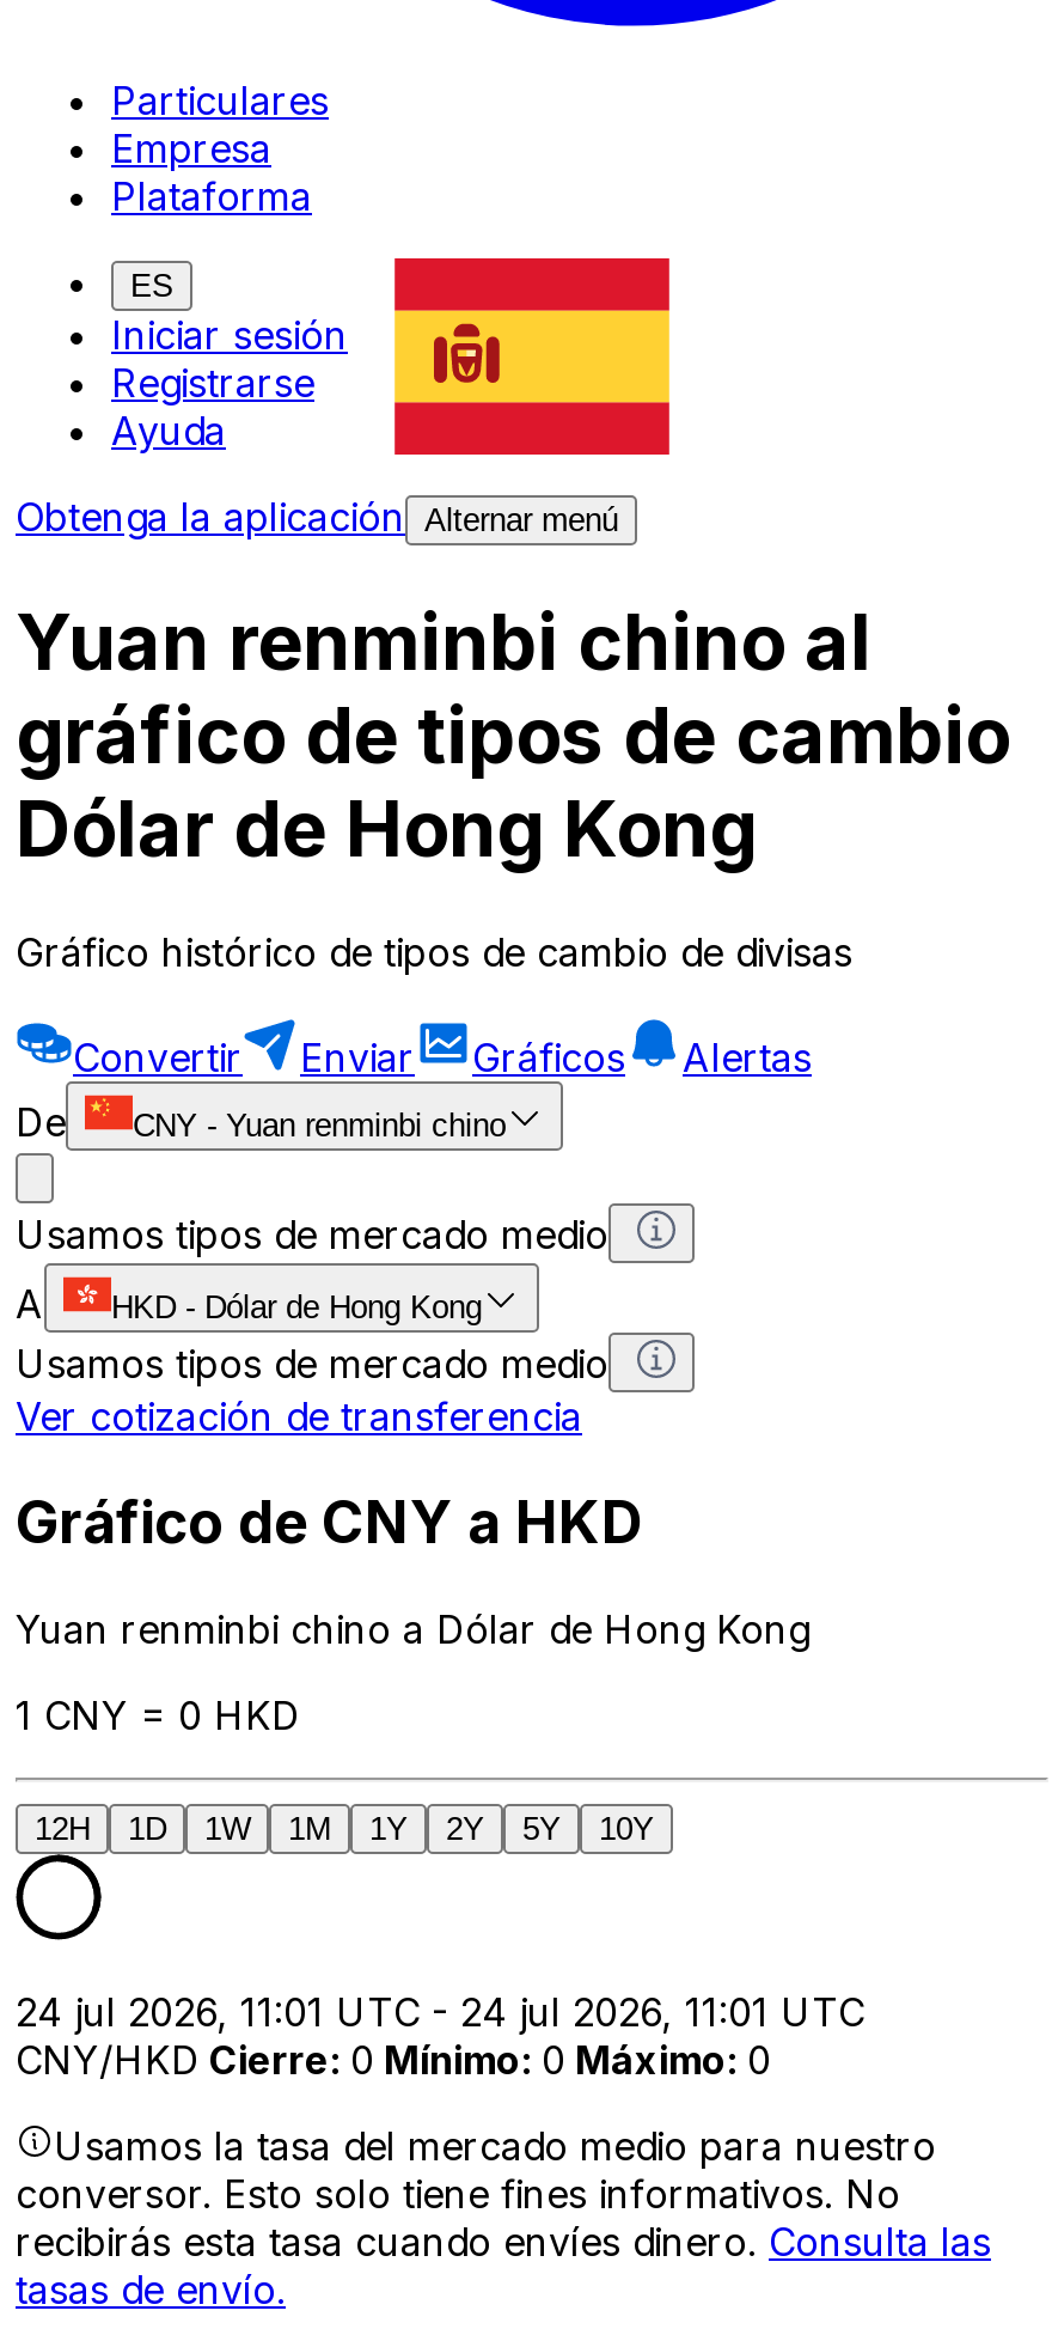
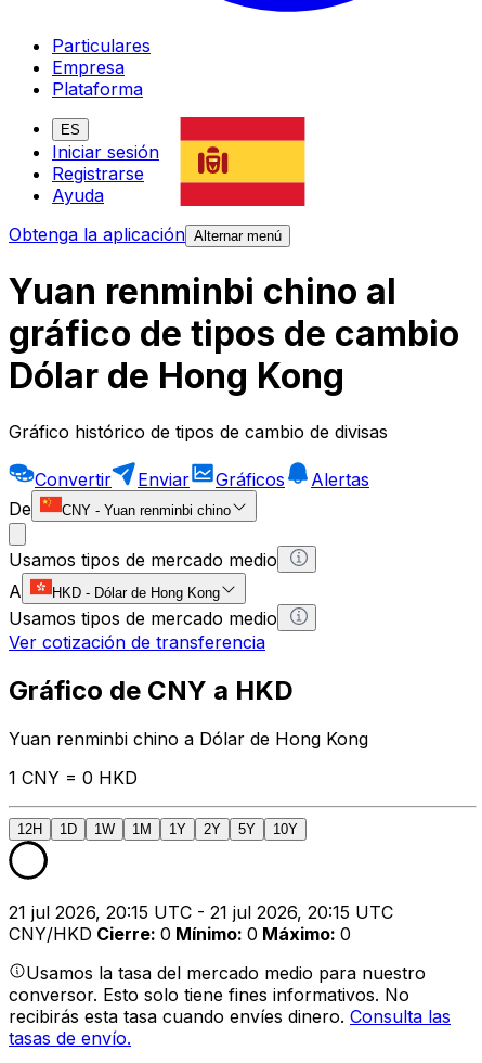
- 24 jul 2026, 11:01 UTC - 24 jul 2026, 11:01 UTC
+ 21 jul 2026, 20:15 UTC - 21 jul 2026, 20:15 UTC
